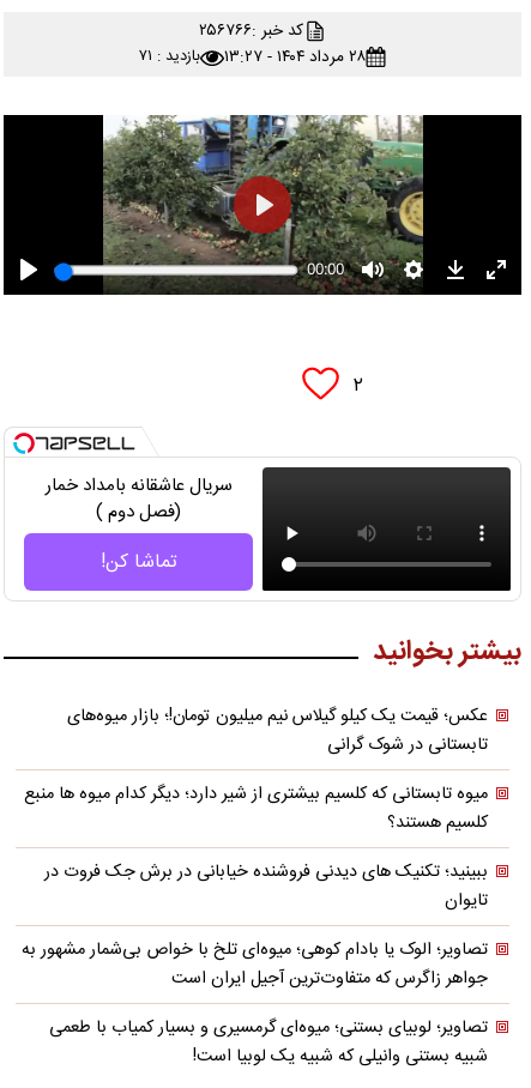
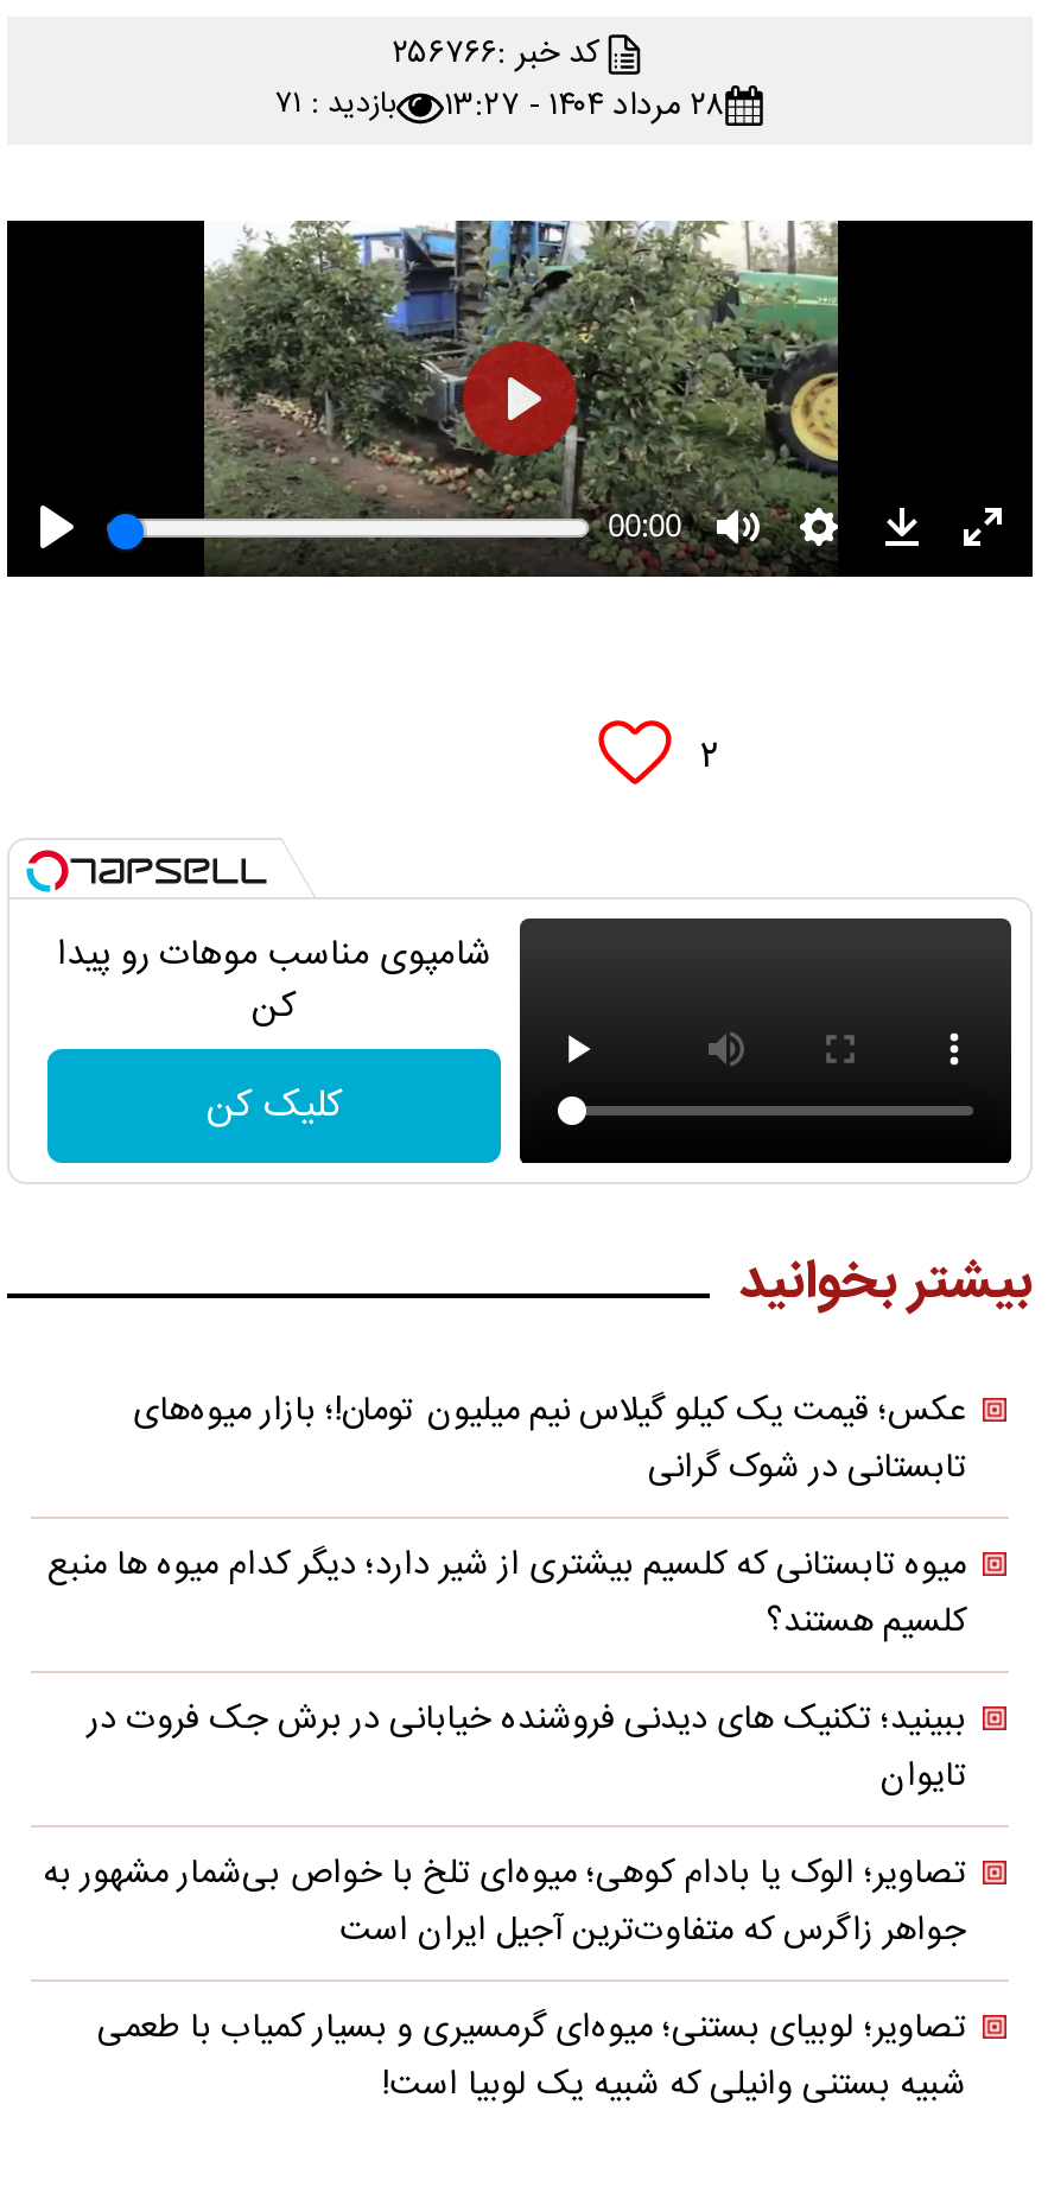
- سریال عاشقانه بامداد خمار
- (فصل دوم )
+ شامپوی مناسب موهات رو پیدا
+ کن

- تماشا کن!
+ کلیک کن
